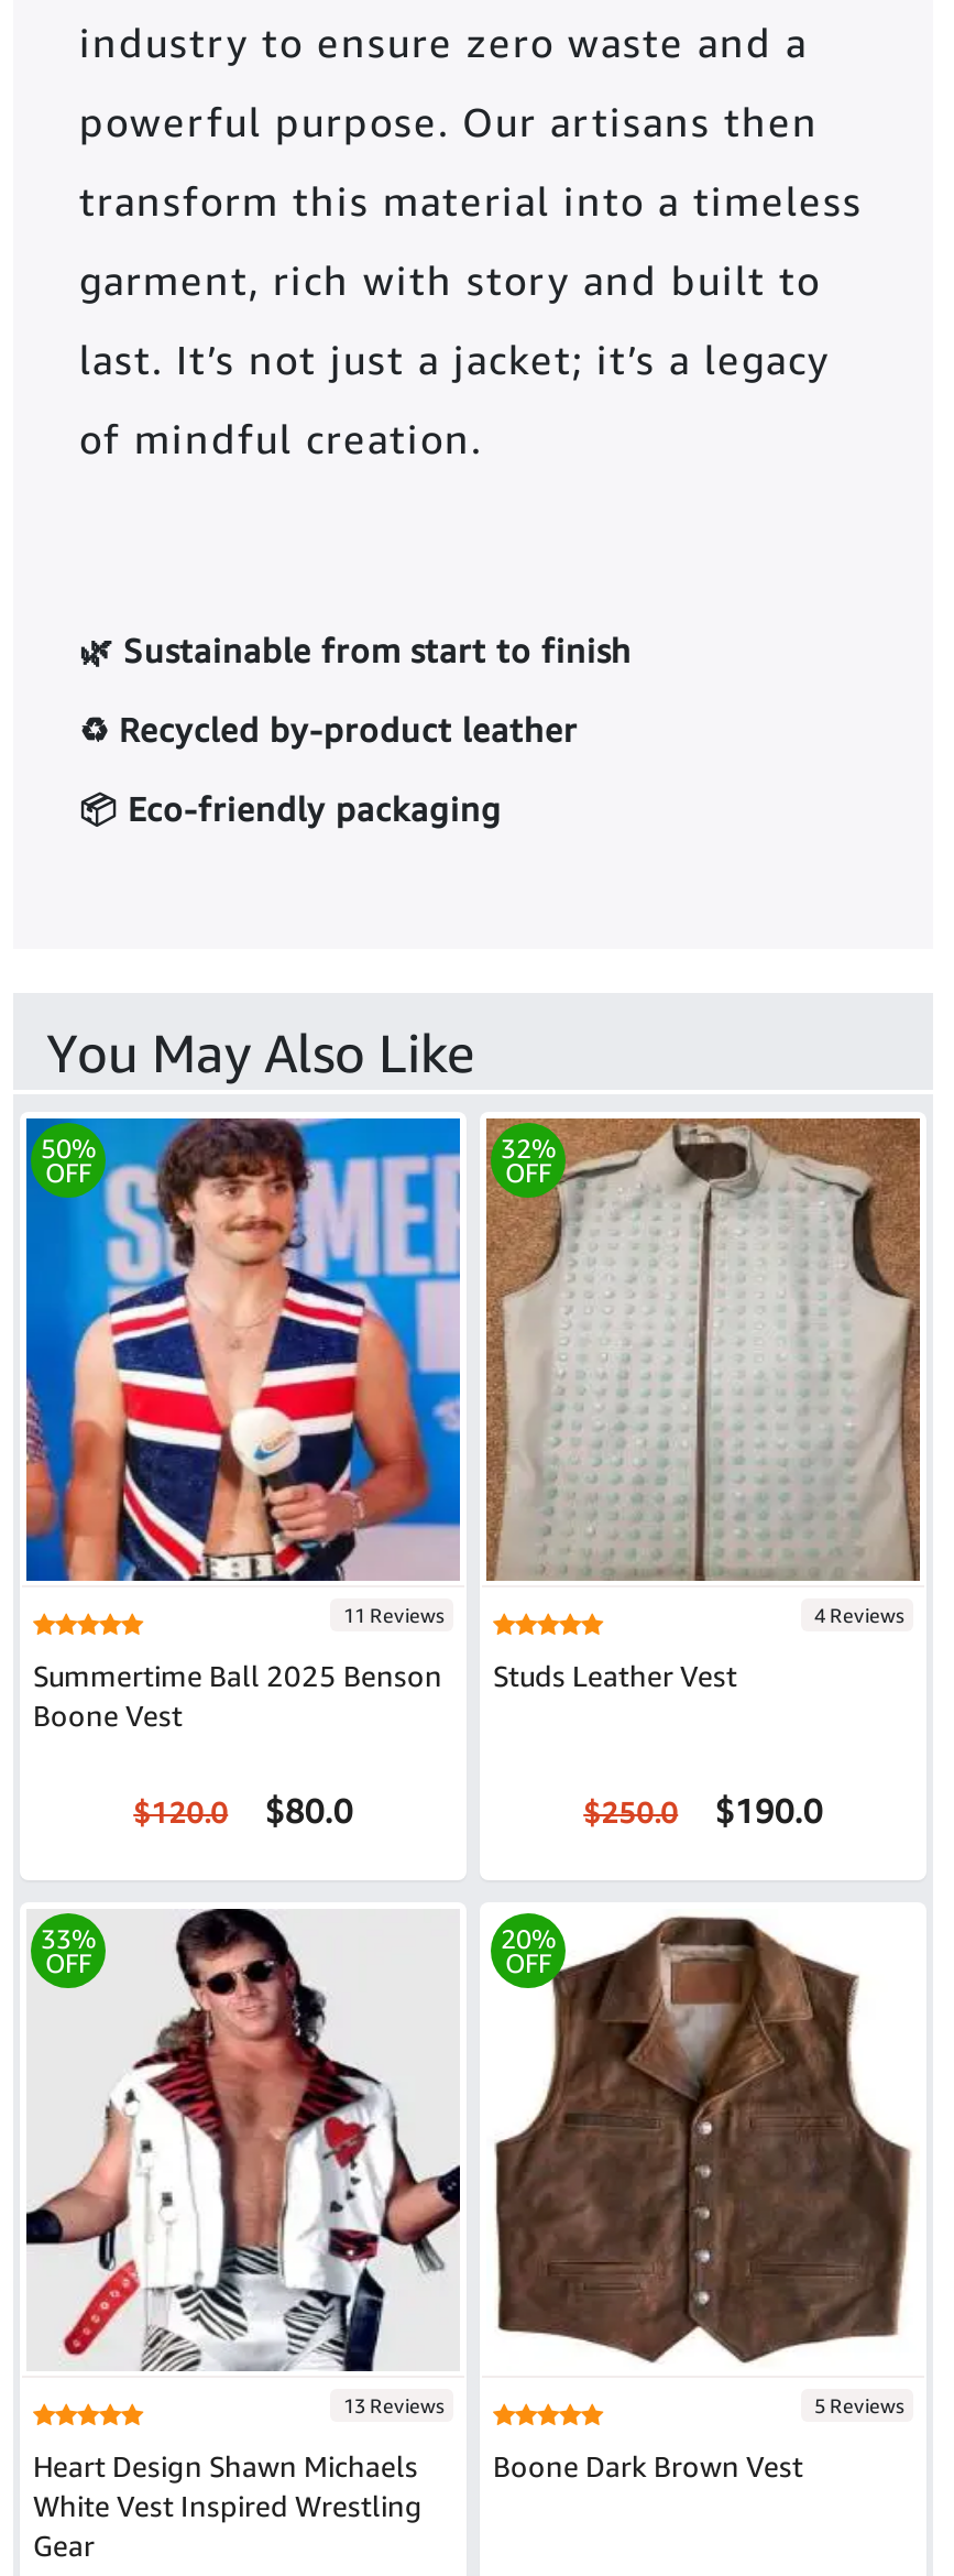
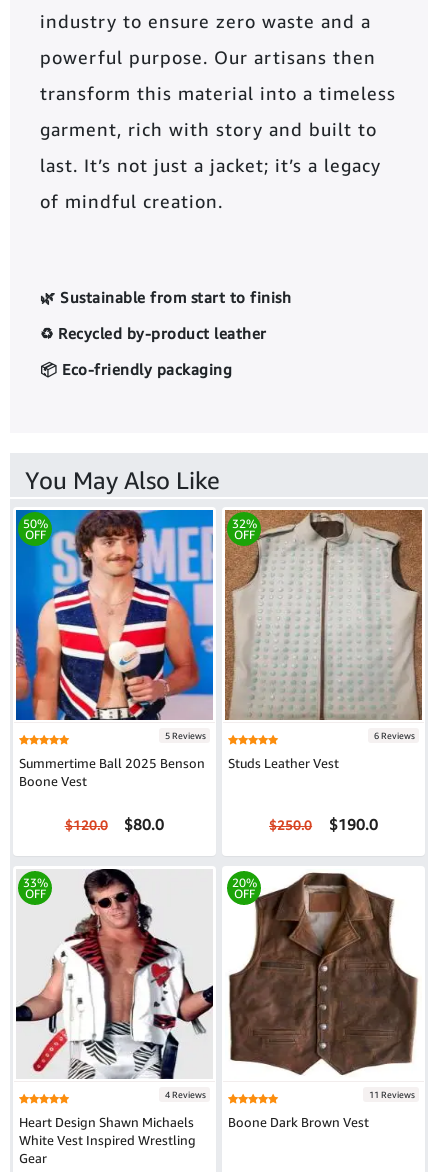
- 11 Reviews
+ 5 Reviews

- 4 Reviews
+ 6 Reviews

- 13 Reviews
+ 4 Reviews

- 5 Reviews
+ 11 Reviews
